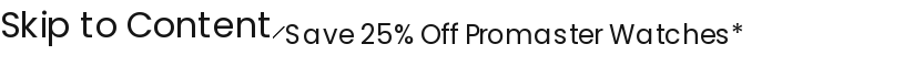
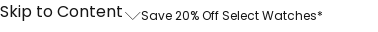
- Save 25% Off Promaster Watches*
+ Save 20% Off Select Watches*
